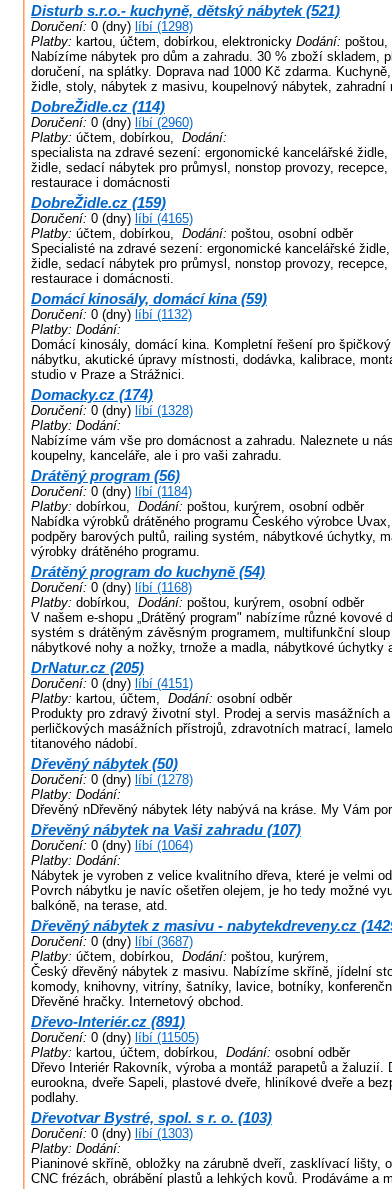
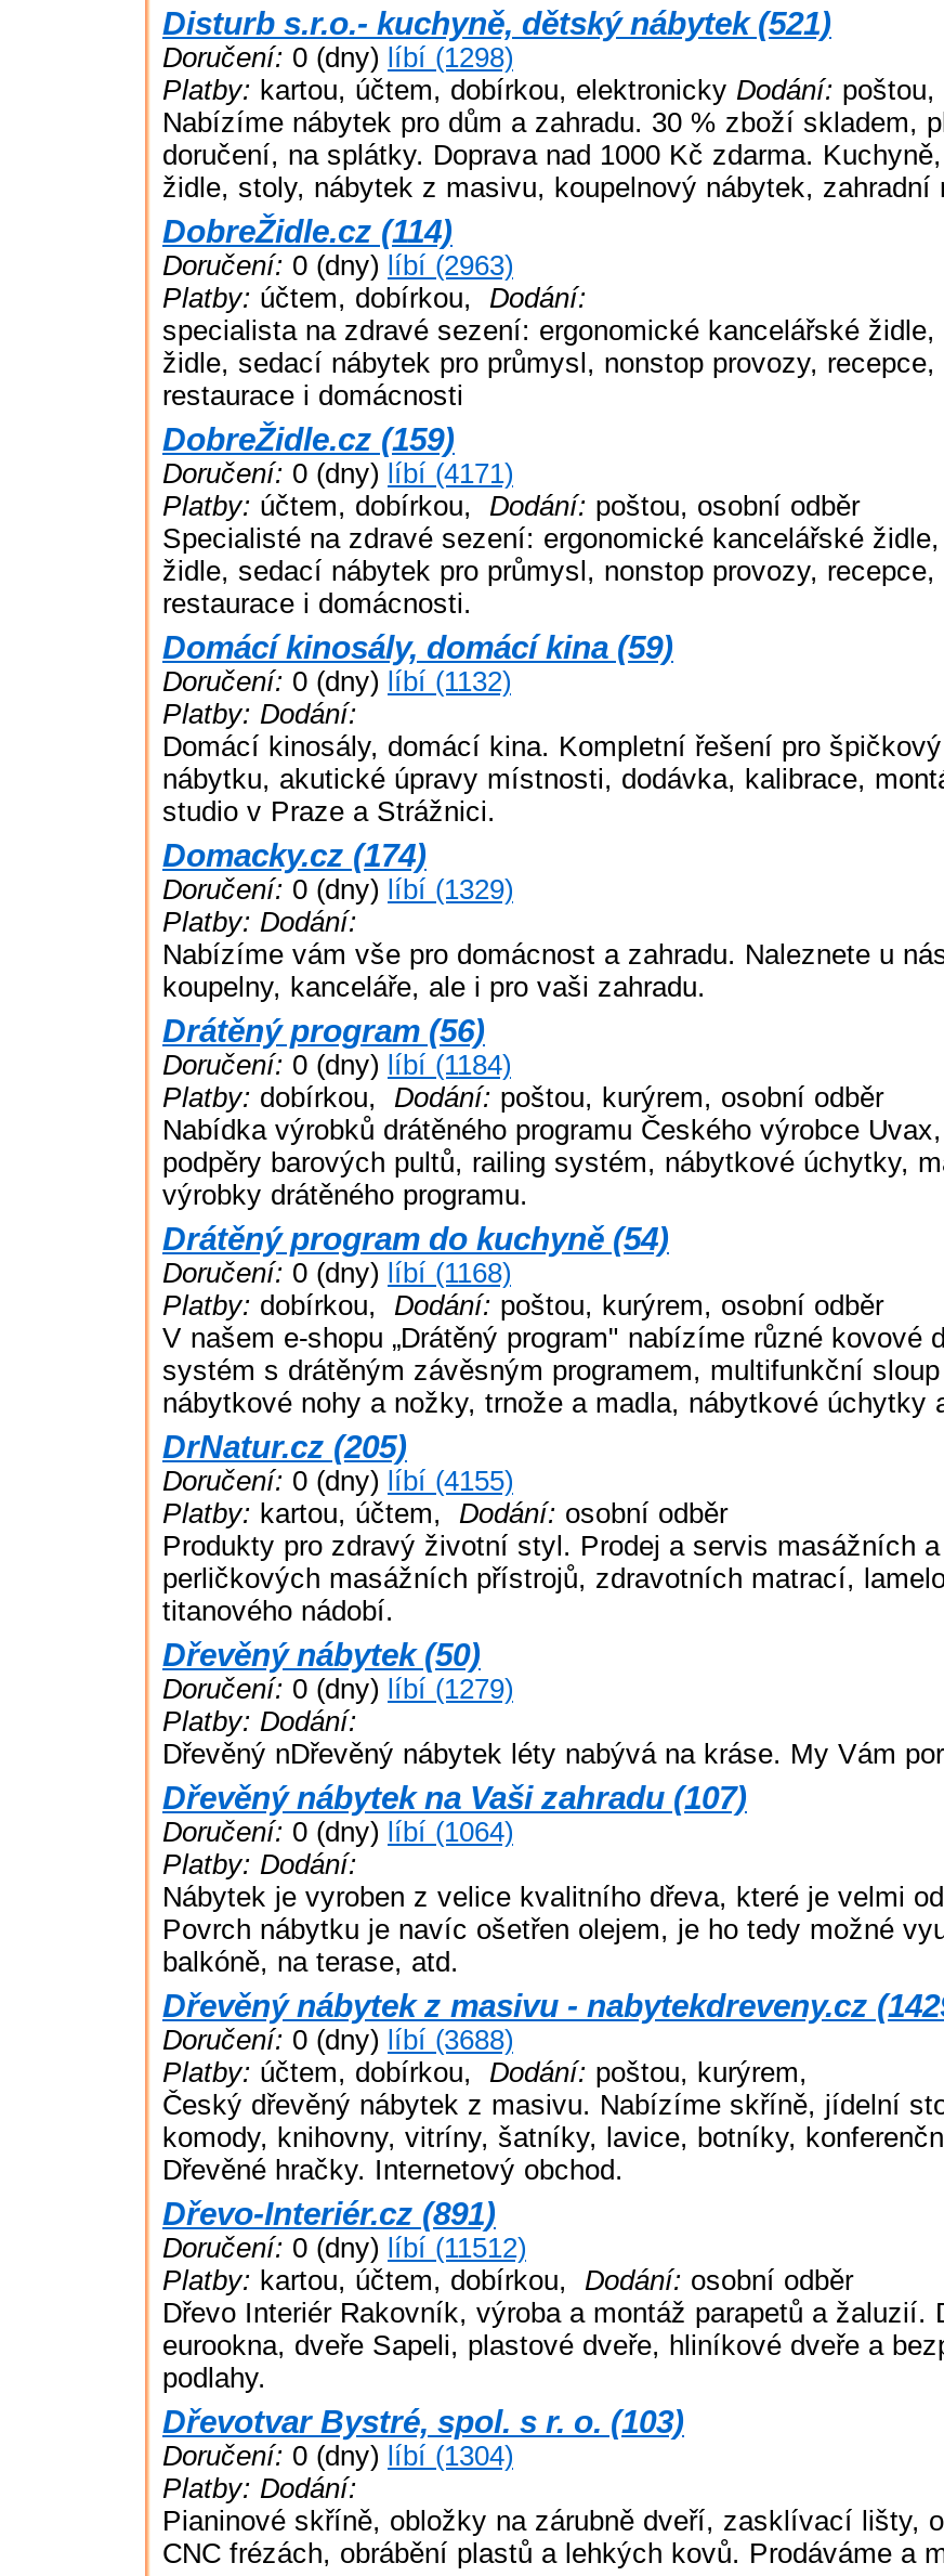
- Doručení: 0 (dny) líbí (2960)
+ Doručení: 0 (dny) líbí (2963)

- Doručení: 0 (dny) líbí (4165)
+ Doručení: 0 (dny) líbí (4171)

- Doručení:0 (dny) líbí (1328)
+ Doručení:0 (dny) líbí (1329)

- Doručení: 0 (dny) líbí (4151)
+ Doručení: 0 (dny) líbí (4155)

- Doručení: 0 (dny) líbí (1278)
+ Doručení: 0 (dny) líbí (1279)

- Doručení: 0 (dny) líbí (3687)
+ Doručení: 0 (dny) líbí (3688)

- Doručení: 0 (dny) líbí (11505)
+ Doručení: 0 (dny) líbí (11512)

- Doručení: 0 (dny) líbí (1303)
+ Doručení: 0 (dny) líbí (1304)
